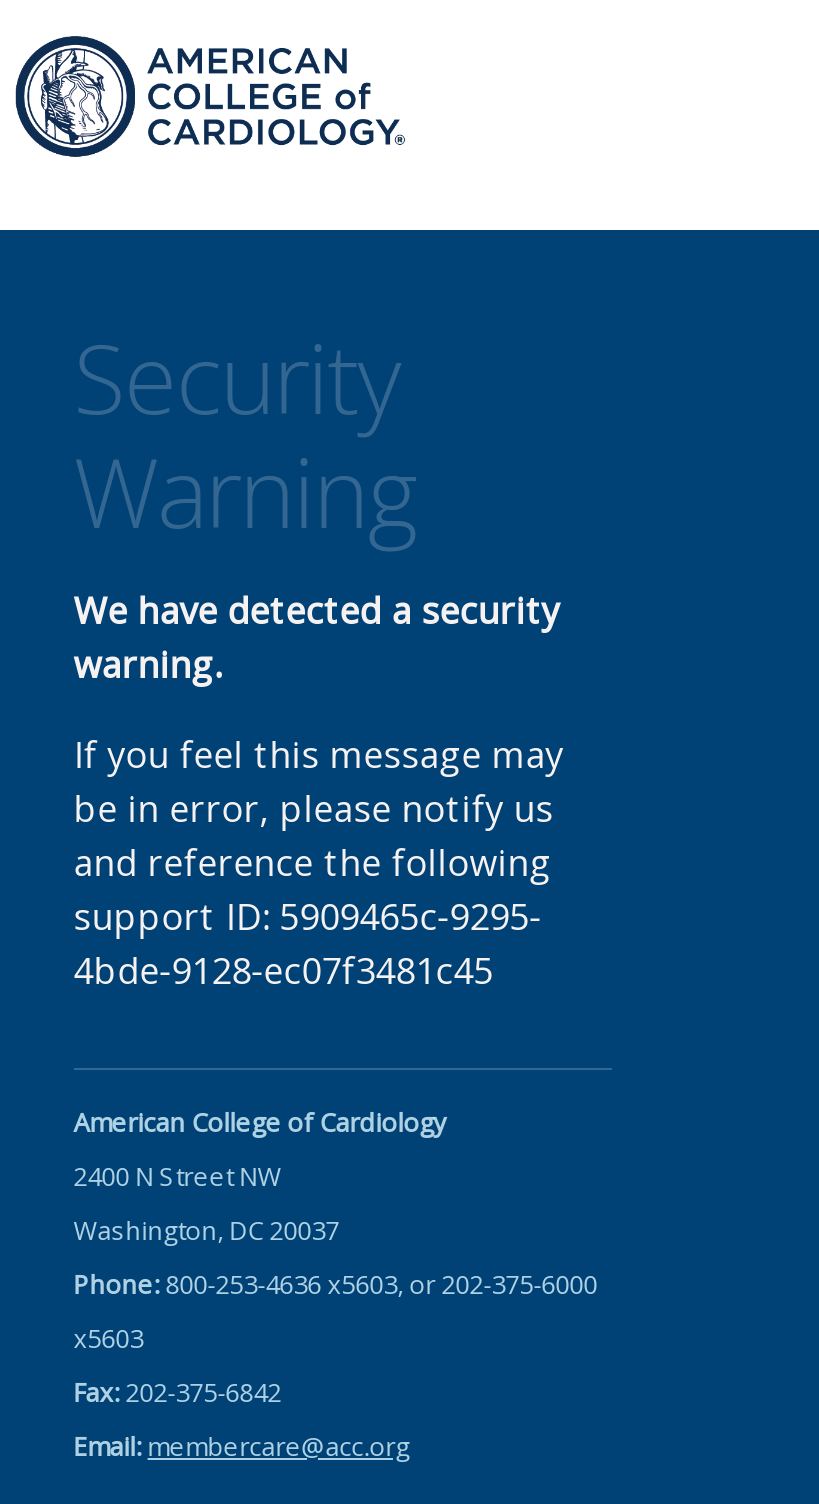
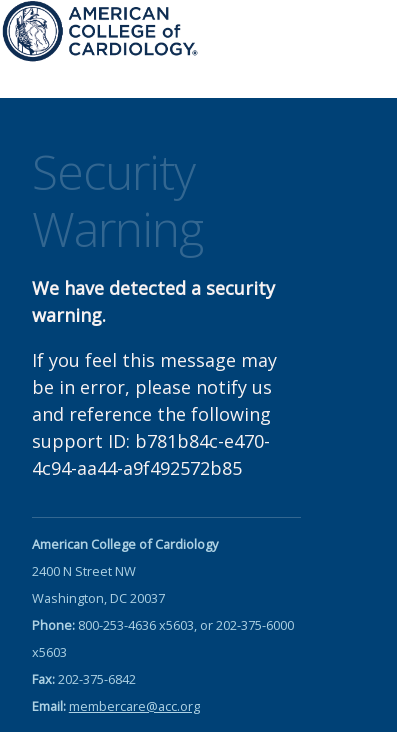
- support ID: 5909465c-9295-
- 4bde-9128-ec07f3481c45
+ support ID: b781b84c-e470-
+ 4c94-aa44-a9f492572b85
